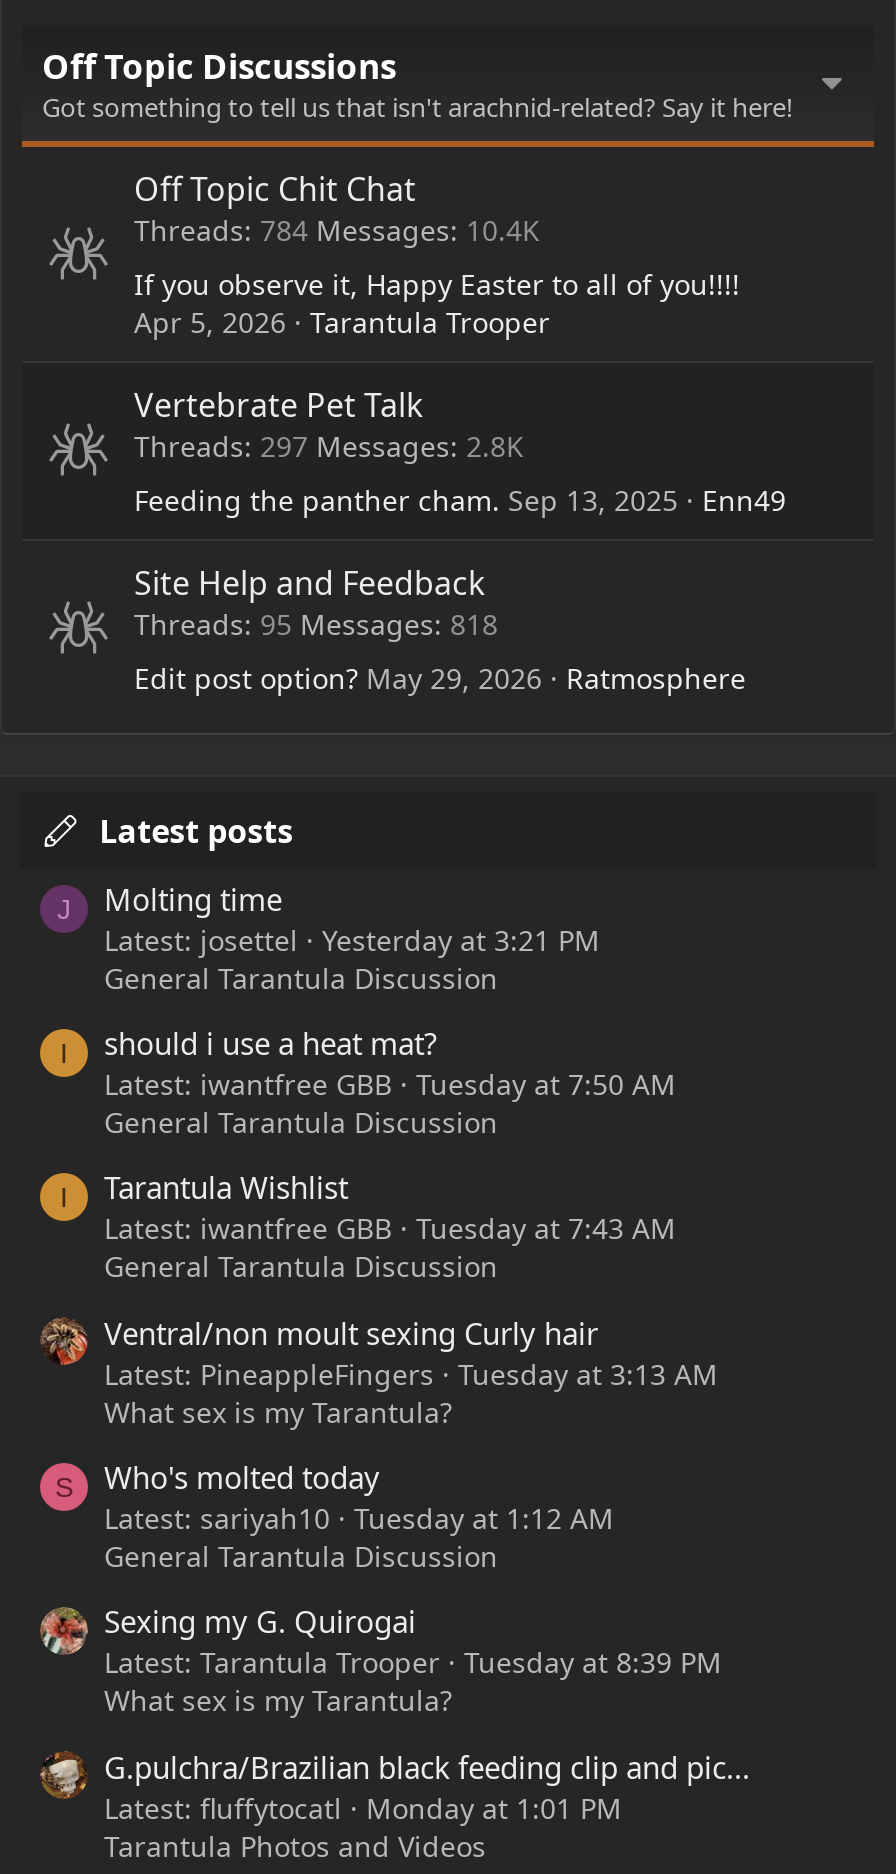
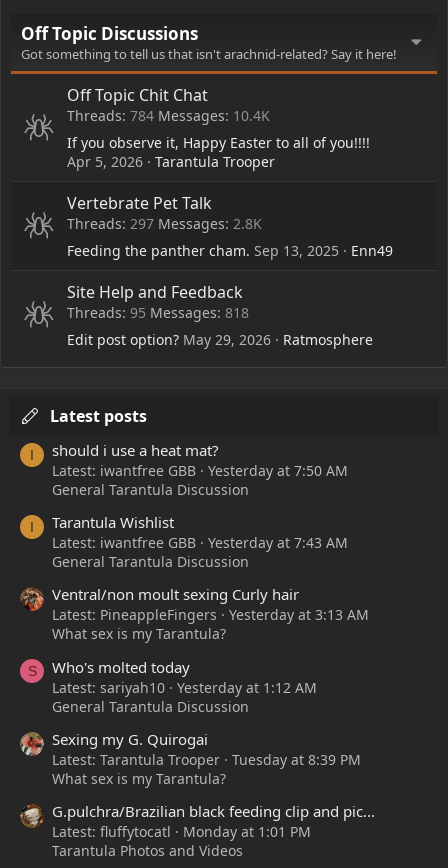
- J
- Molting time
- Latest: josettel
- Yesterday at 3:21 PM
- General Tarantula Discussion

- Tuesday at 7:50 AM
+ Yesterday at 7:50 AM

- Tuesday at 7:43 AM
+ Yesterday at 7:43 AM

- Tuesday at 3:13 AM
+ Yesterday at 3:13 AM

- Tuesday at 1:12 AM
+ Yesterday at 1:12 AM
